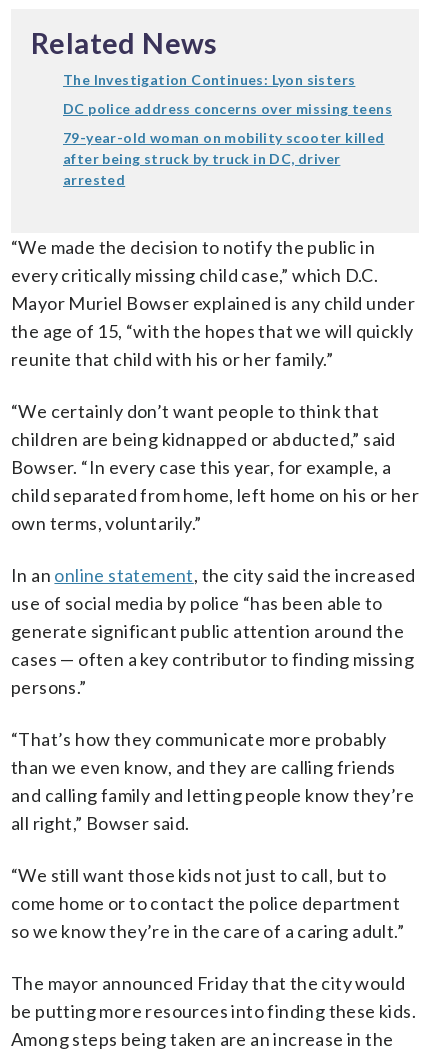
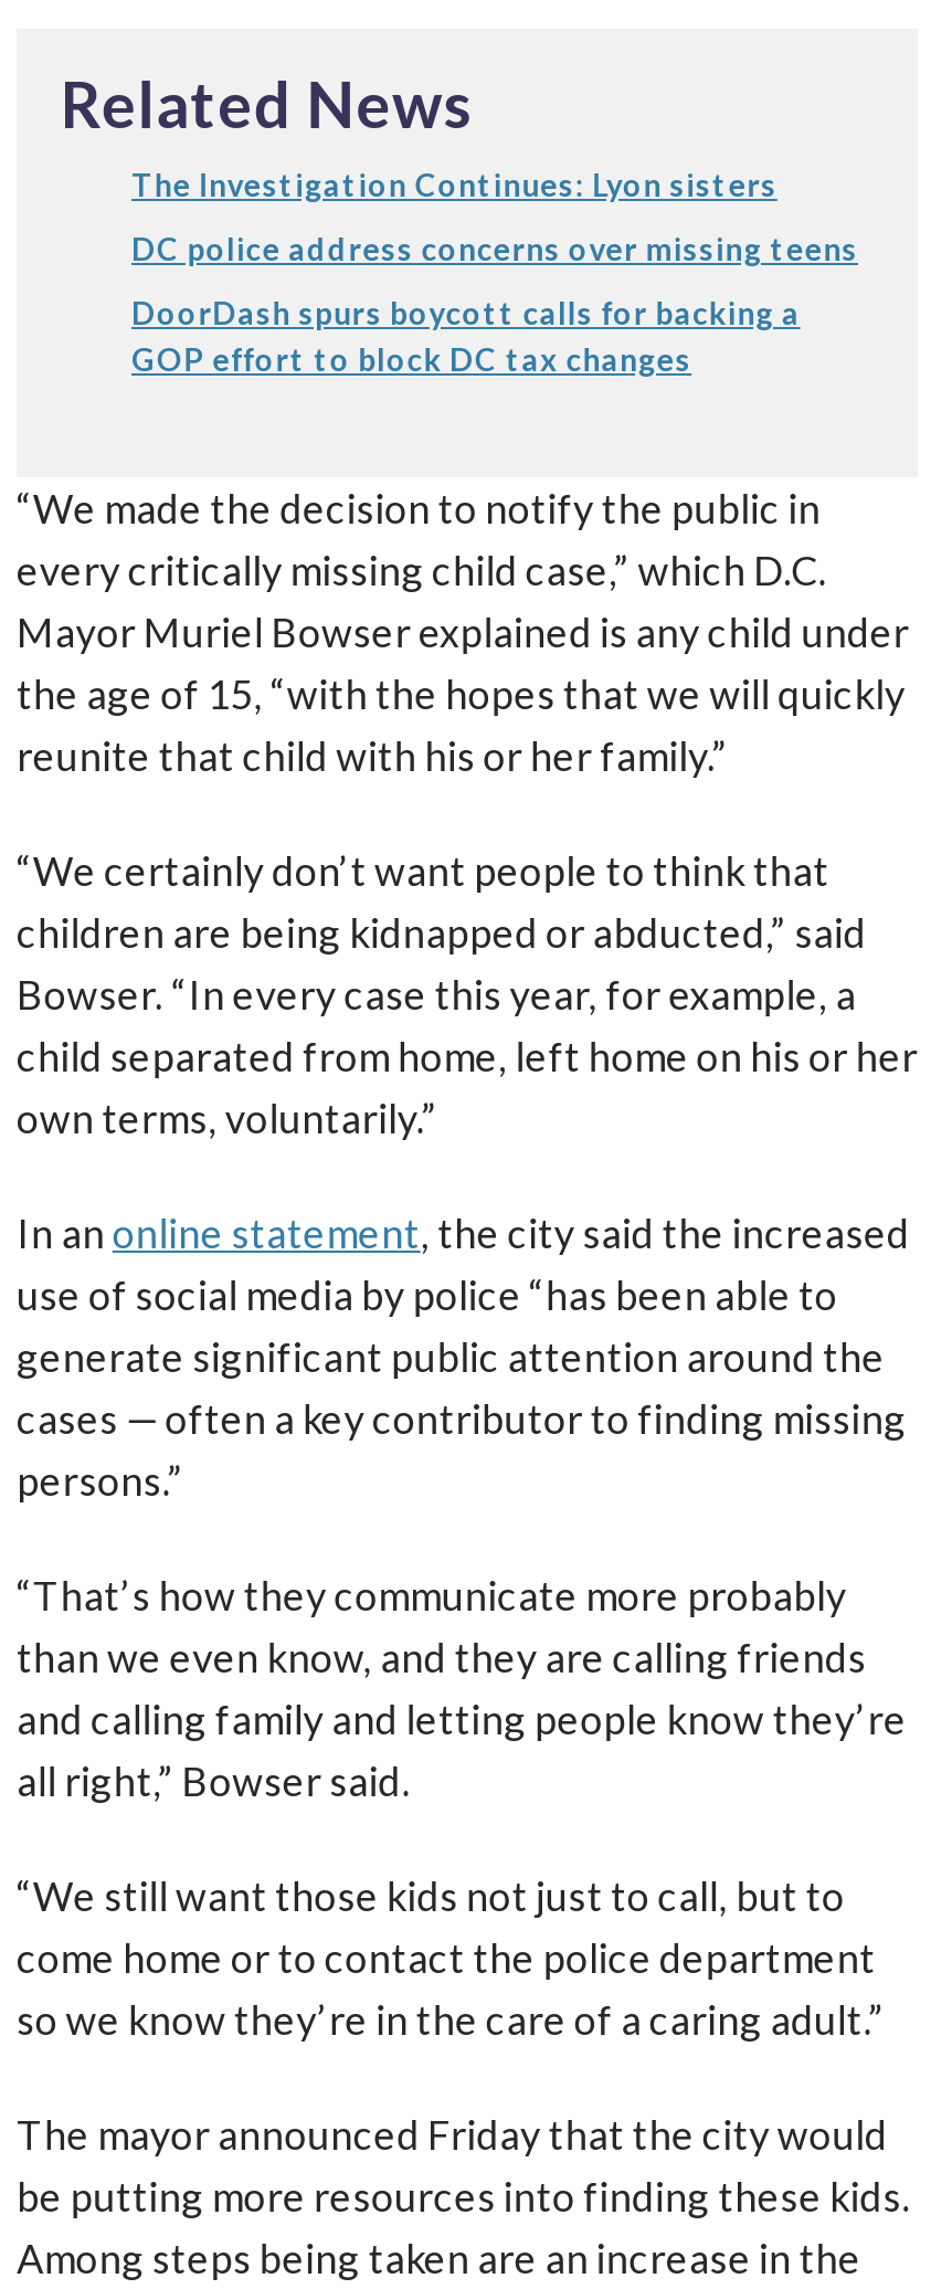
- 79-year-old woman on mobility scooter killed
- after being struck by truck in DC, driver
- arrested
+ DoorDash spurs boycott calls for backing a
+ GOP effort to block DC tax changes
